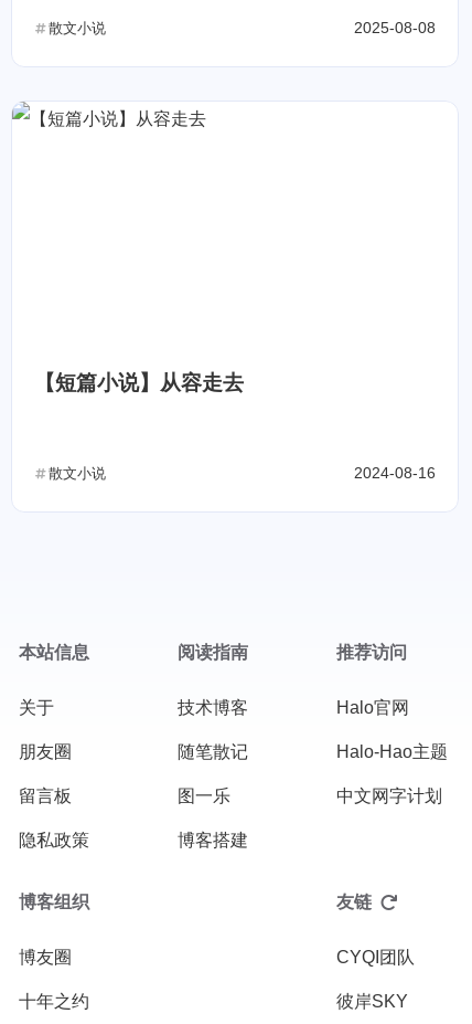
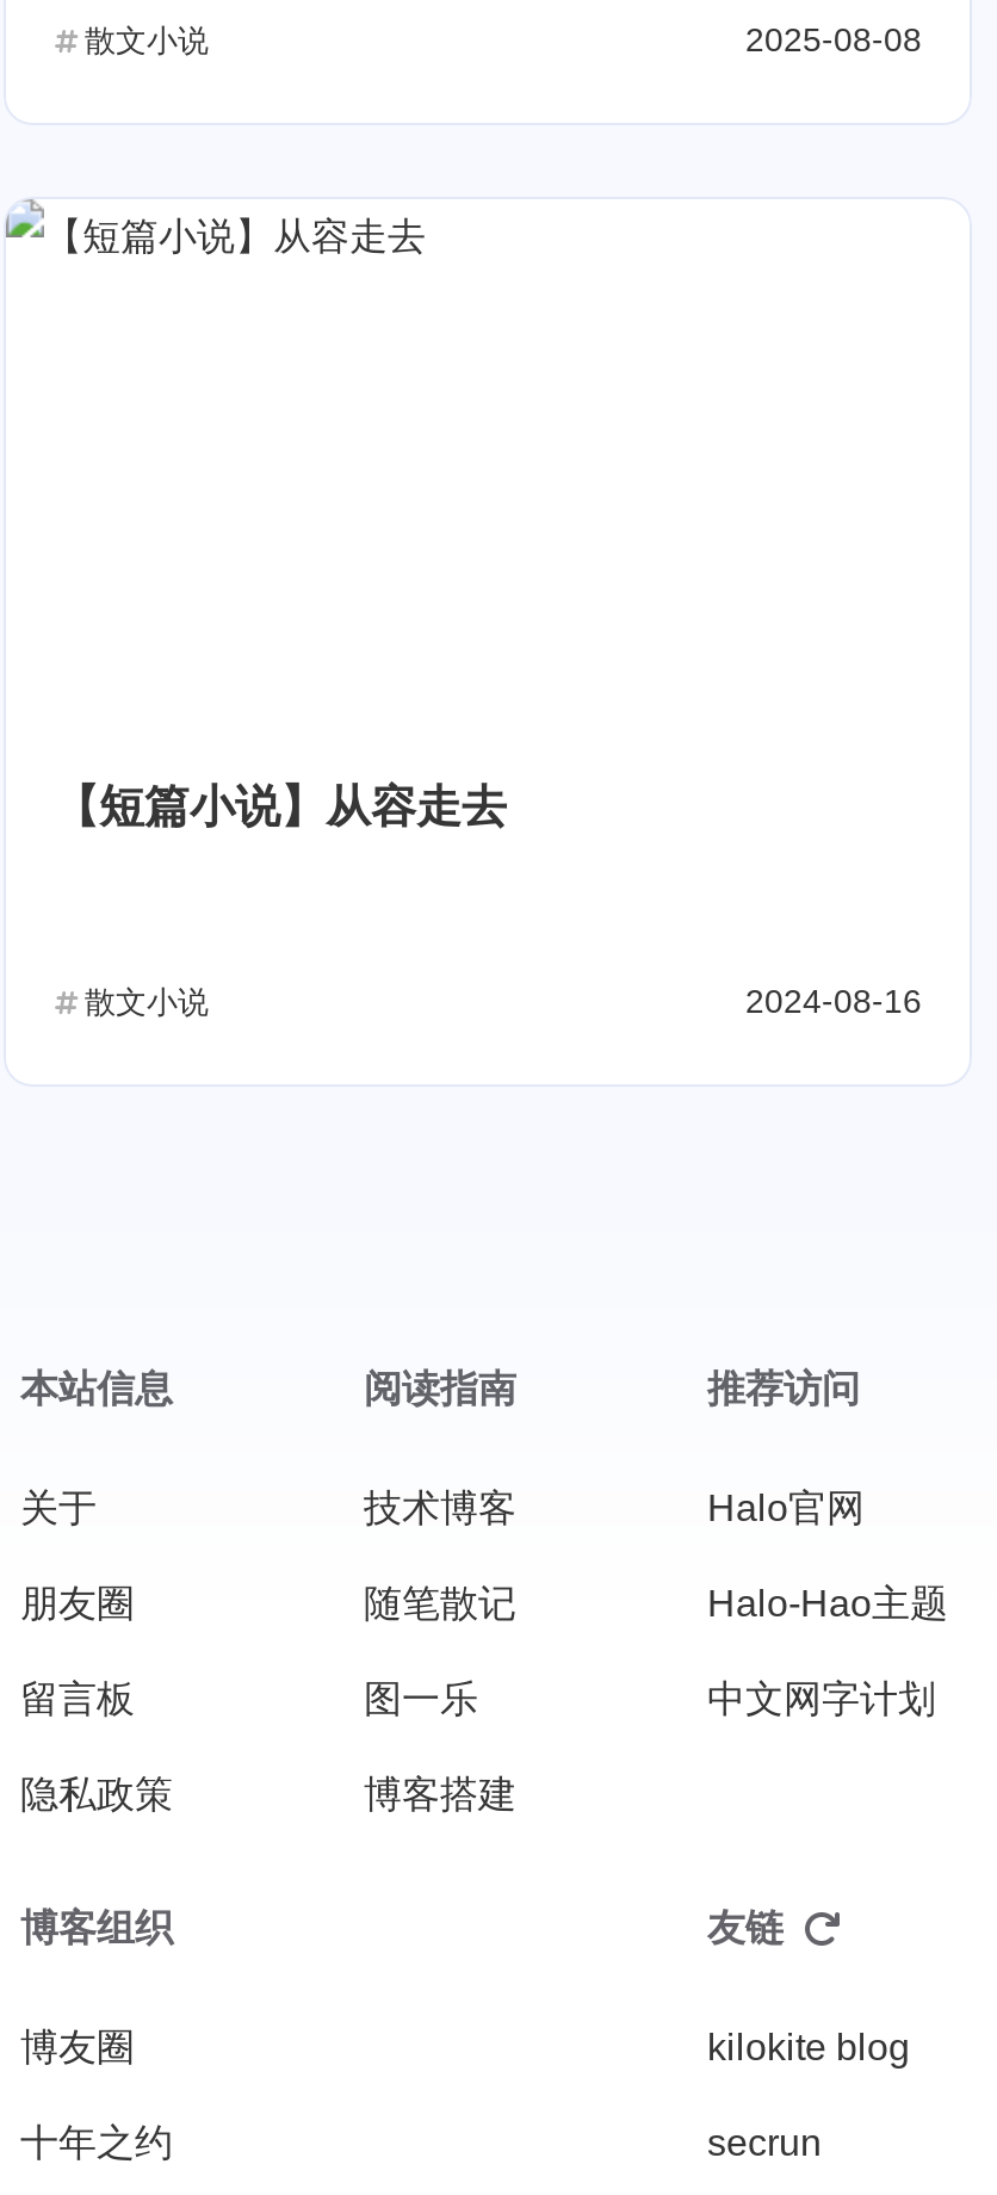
- CYQI团队
+ kilokite blog

- 彼岸SKY
+ secrun
